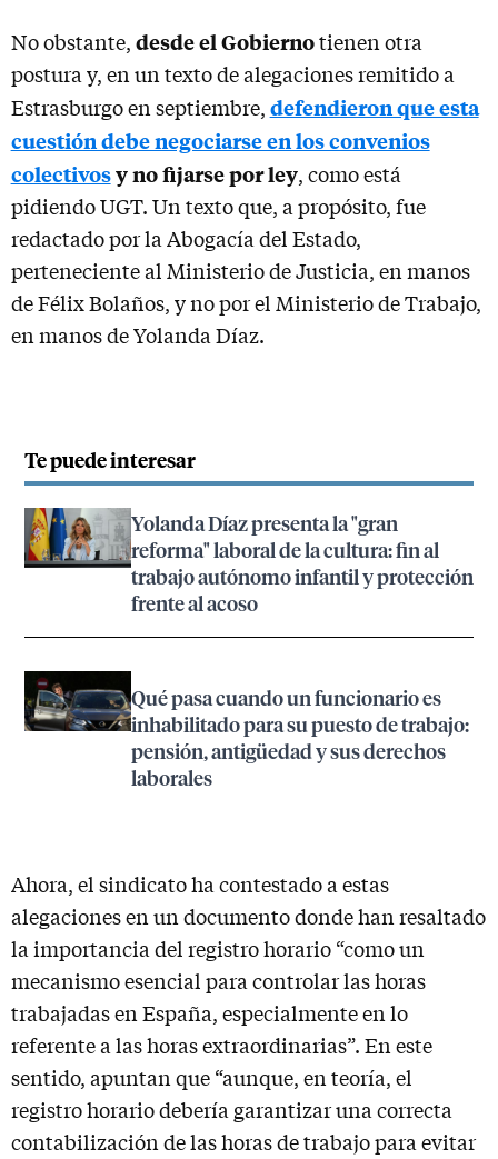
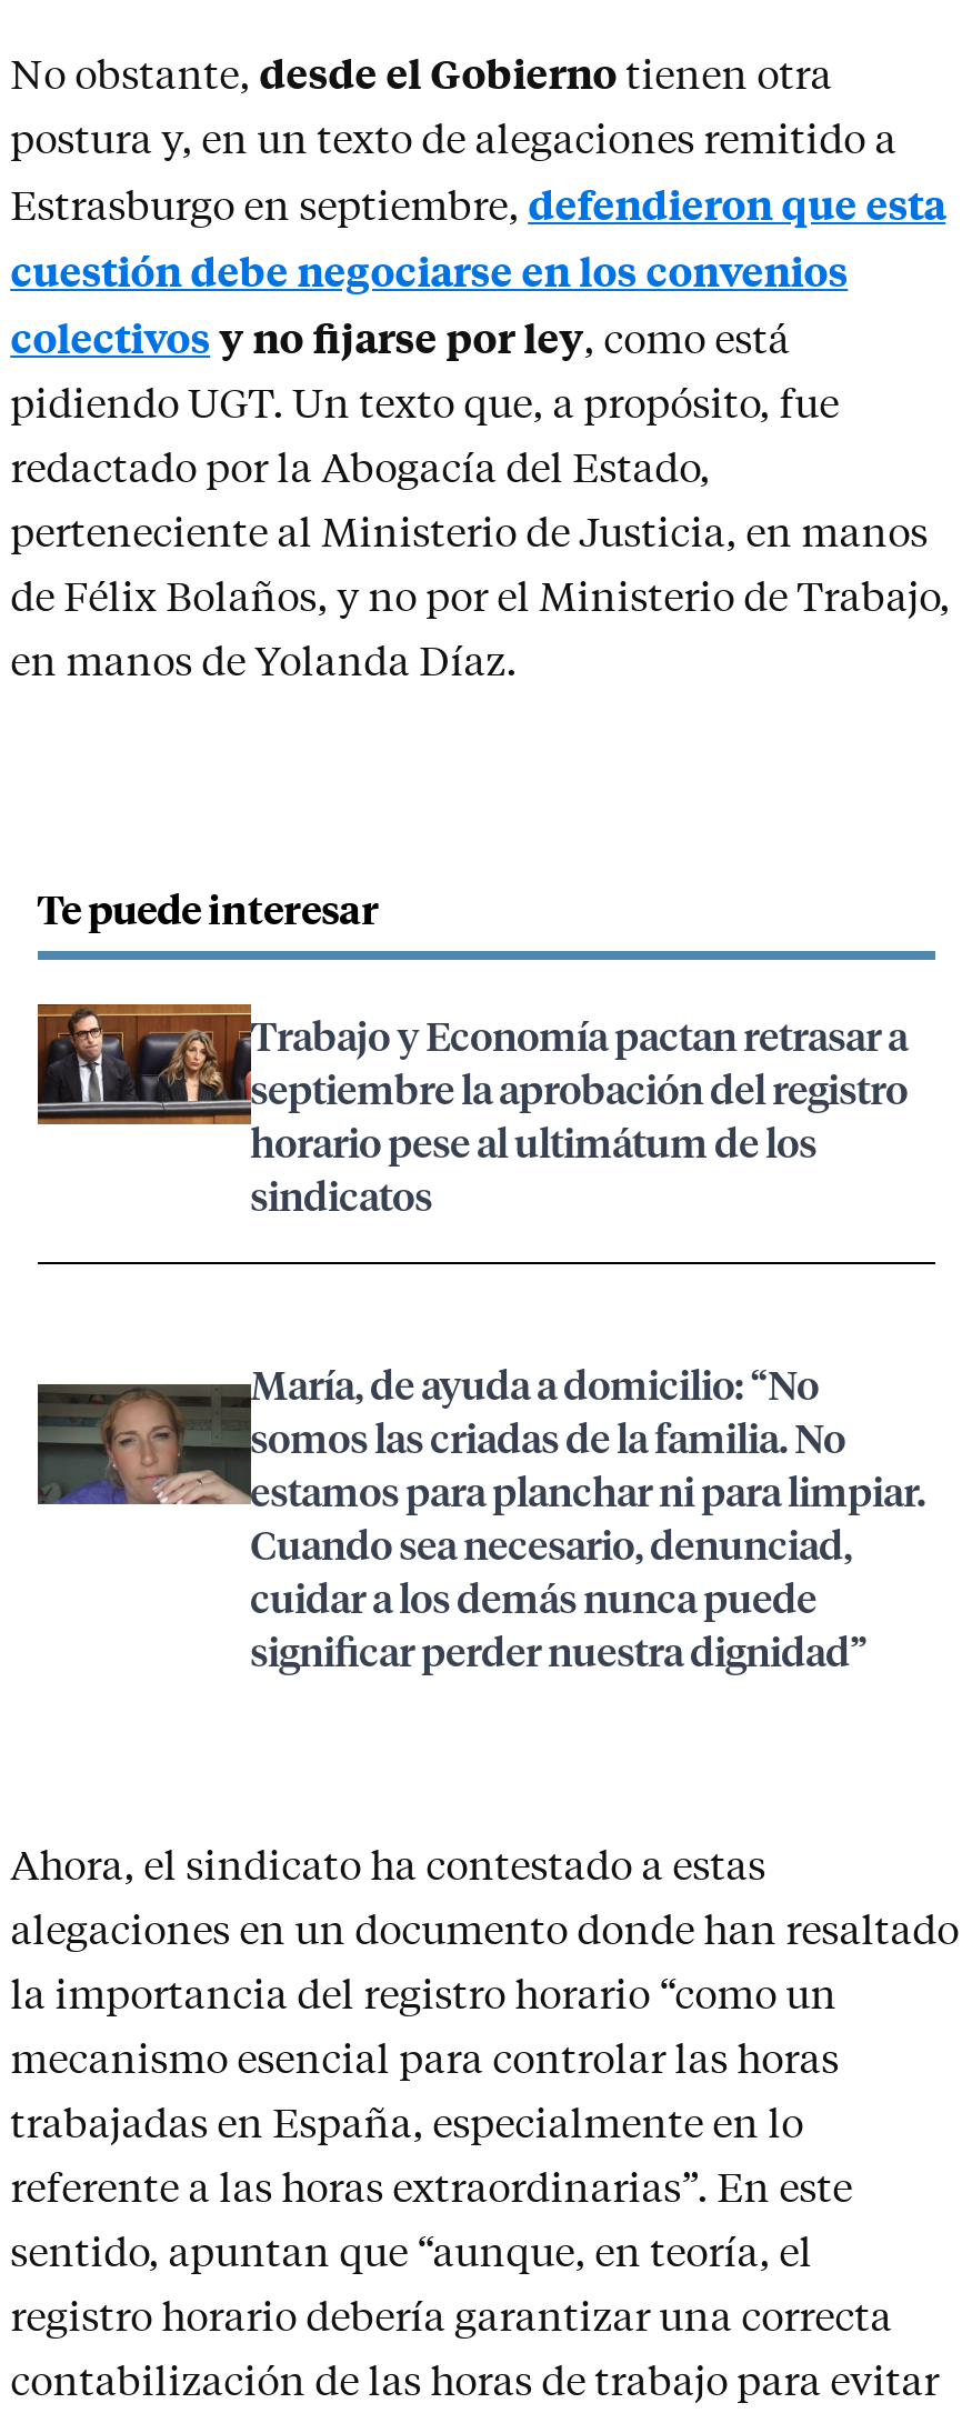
- [image]
- Yolanda Díaz presenta la "gran
- reforma" laboral de la cultura: fin al
- trabajo autónomo infantil y protección
- frente al acoso
+ [image]
+ Trabajo y Economía pactan retrasar a
+ septiembre la aprobación del registro
+ horario pese al ultimátum de los
+ sindicatos

- [image]
- Qué pasa cuando un funcionario es
- inhabilitado para su puesto de trabajo:
- pensión, antigüedad y sus derechos
- laborales
+ [image]
+ María, de ayuda a domicilio: “No
+ somos las criadas de la familia. No
+ estamos para planchar ni para limpiar.
+ Cuando sea necesario, denunciad,
+ cuidar a los demás nunca puede
+ significar perder nuestra dignidad”
